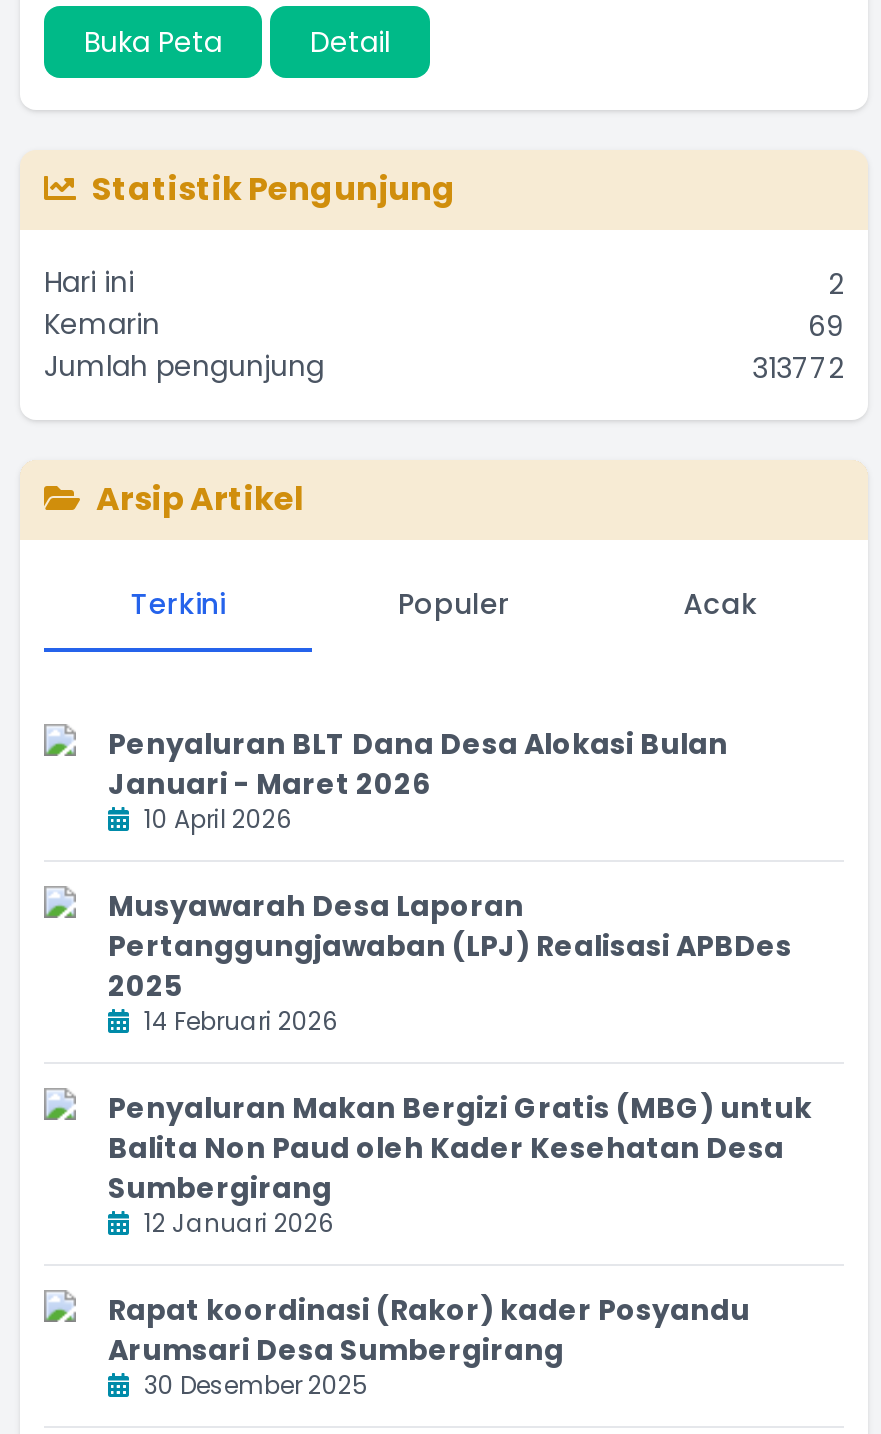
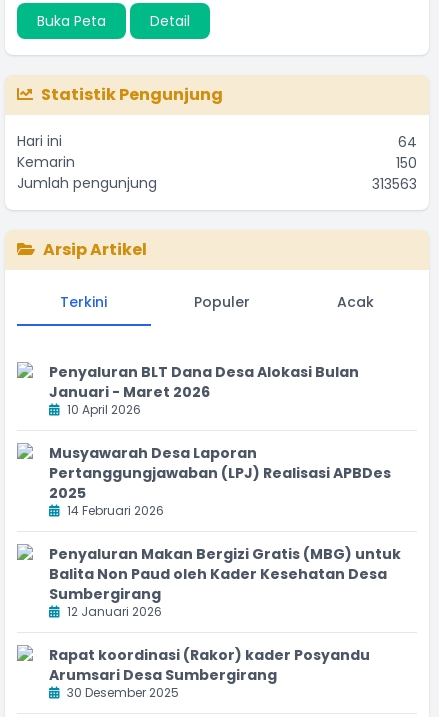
- 2
+ 64

- 69
+ 150

- 313772
+ 313563
